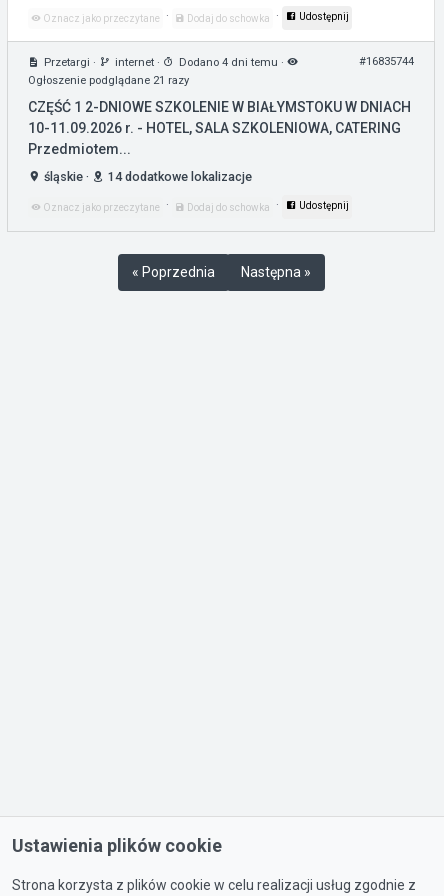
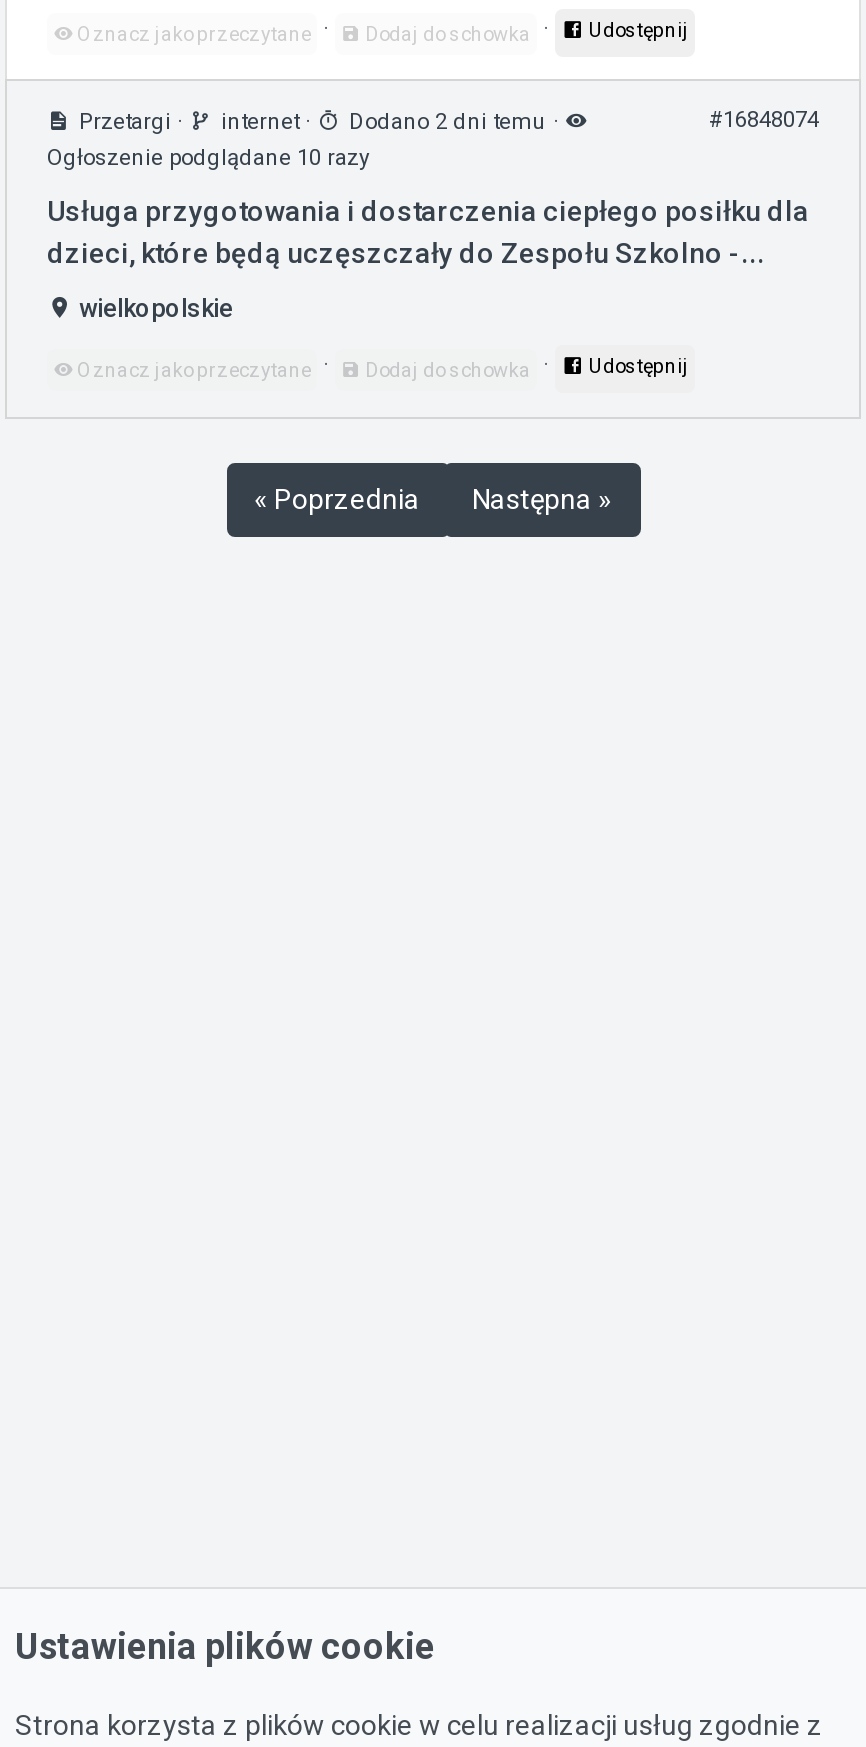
- Dodano 4 dni temu ·
- Ogłoszenie podglądane 21 razy
+ Dodano 2 dni temu ·
+ Ogłoszenie podglądane 10 razy

- #16835744
+ #16848074

- CZĘŚĆ 1 2-DNIOWE SZKOLENIE W BIAŁYMSTOKU W DNIACH
- 10-11.09.2026 r. - HOTEL, SALA SZKOLENIOWA, CATERING
- Przedmiotem...
+ Usługa przygotowania i dostarczenia ciepłego posiłku dla
+ dzieci, które będą uczęszczały do Zespołu Szkolno -...

- śląskie ·
- 14 dodatkowe lokalizacje
+ wielkopolskie
